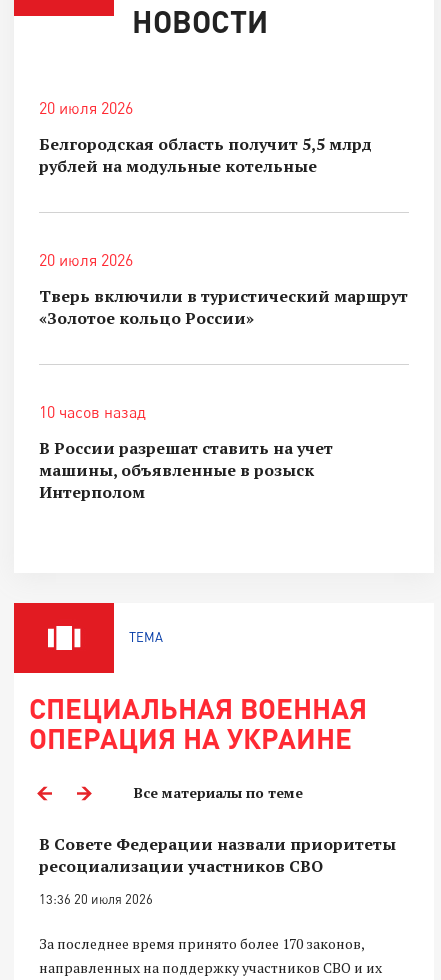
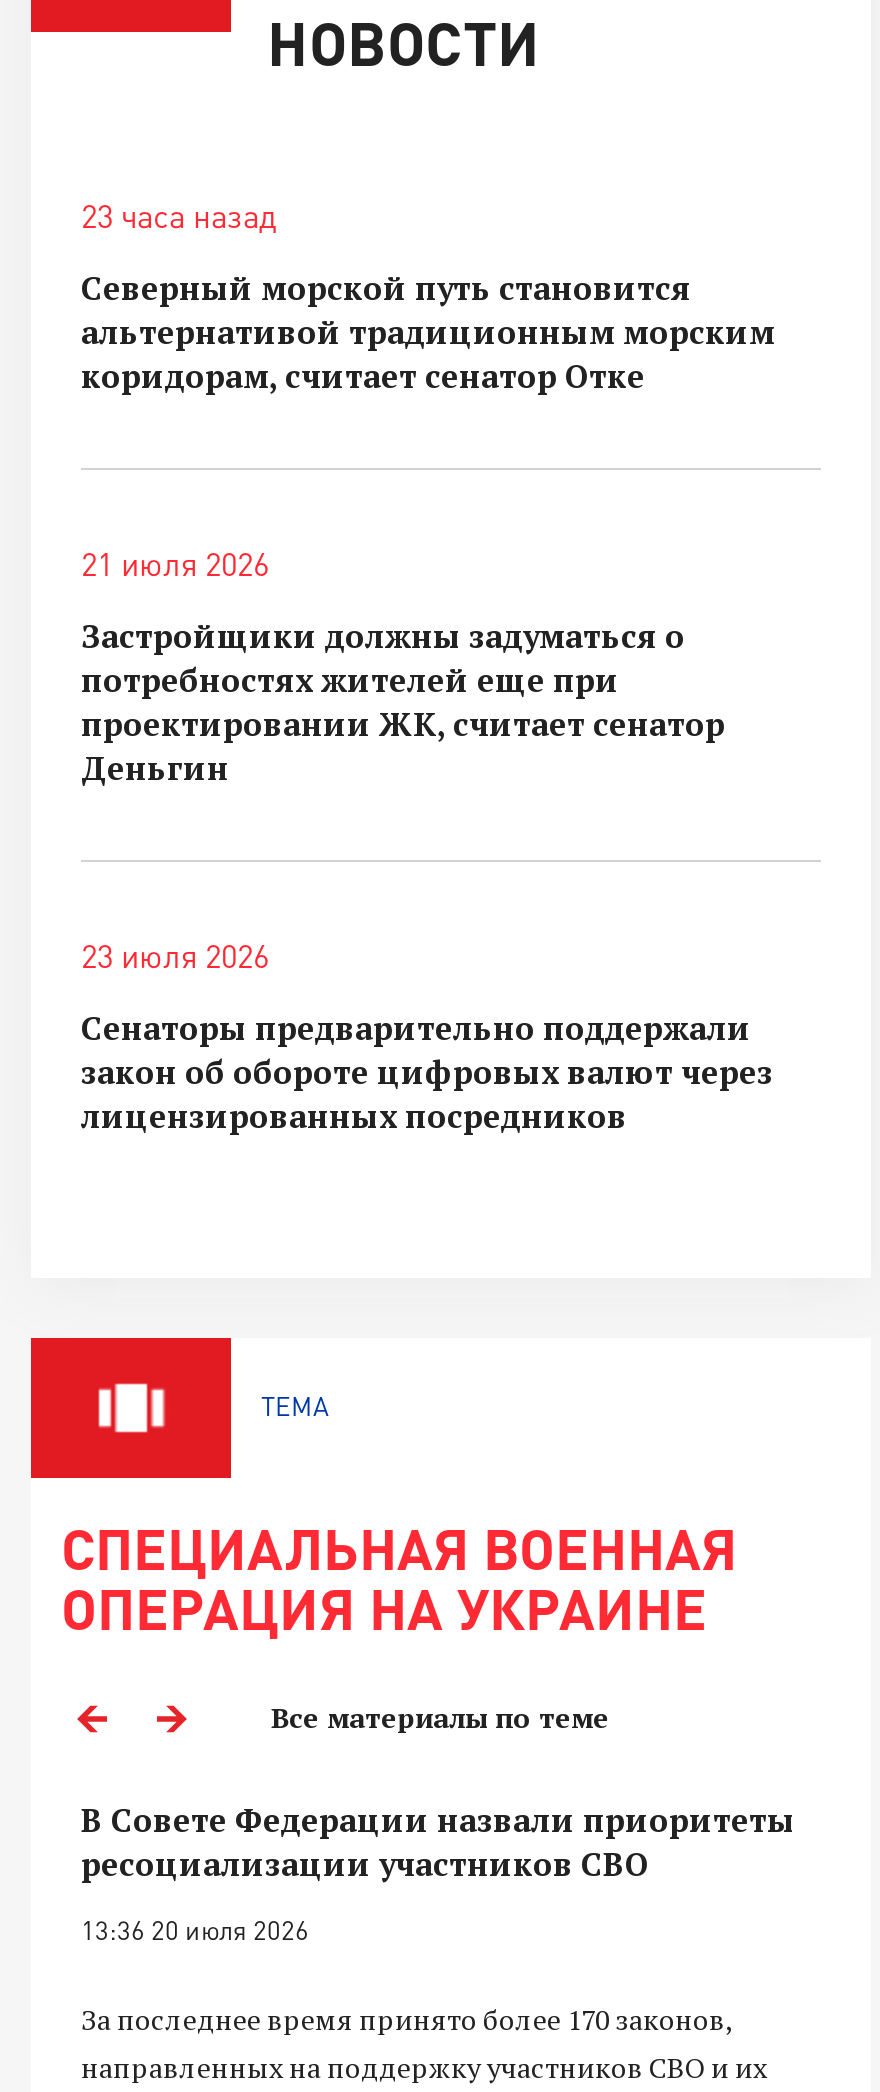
- 20 июля 2026
+ 23 часа назад

- Белгородская область получит 5,5 млрд
- рублей на модульные котельные
+ Северный морской путь становится
+ альтернативой традиционным морским
+ коридорам, считает сенатор Отке

- 20 июля 2026
+ 21 июля 2026

- Тверь включили в туристический маршрут
- «Золотое кольцо России»
+ Застройщики должны задуматься о
+ потребностях жителей еще при
+ проектировании ЖК, считает сенатор
+ Деньгин

- 10 часов назад
+ 23 июля 2026

- В России разрешат ставить на учет
- машины, объявленные в розыск
- Интерполом
+ Сенаторы предварительно поддержали
+ закон об обороте цифровых валют через
+ лицензированных посредников
